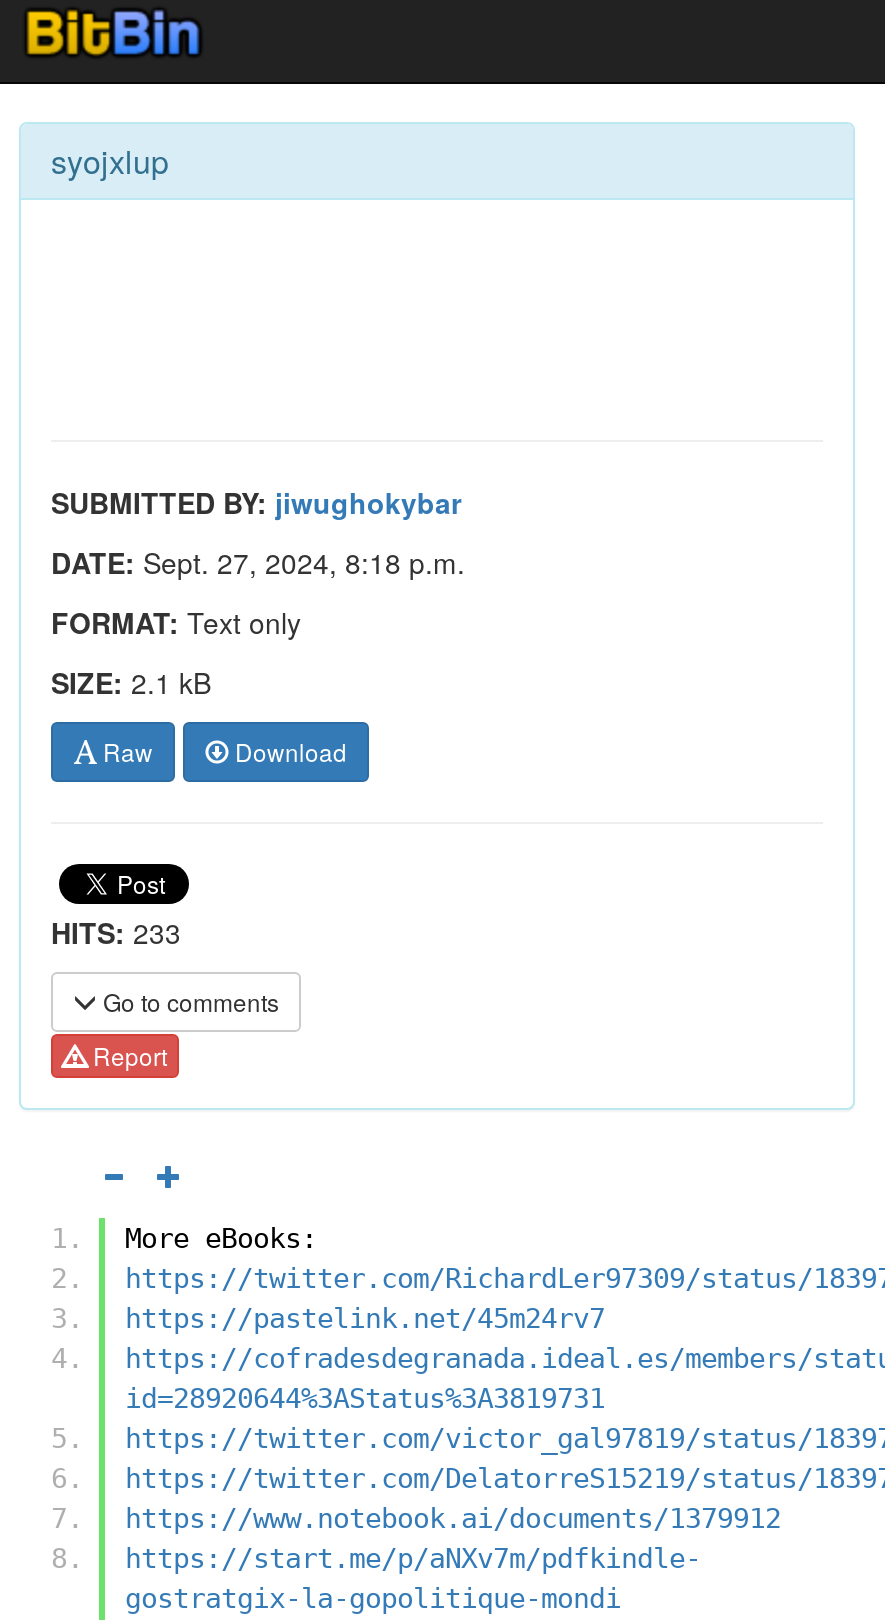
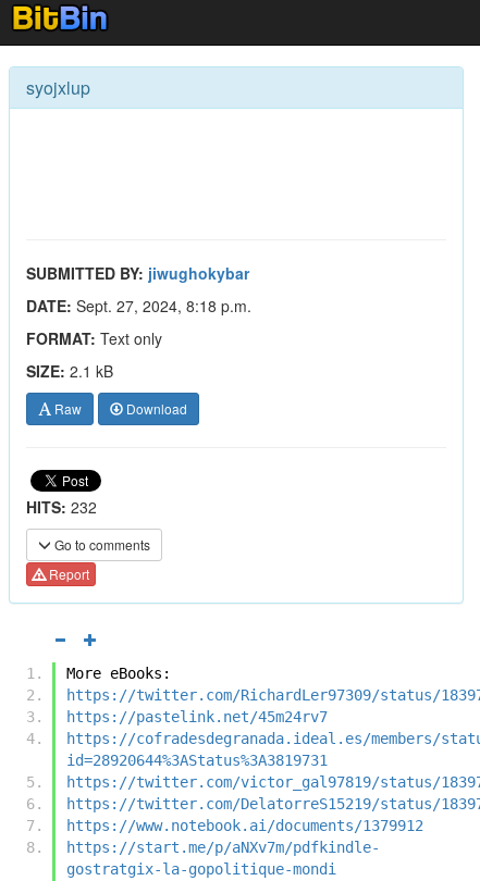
- HITS: 233
+ HITS: 232
